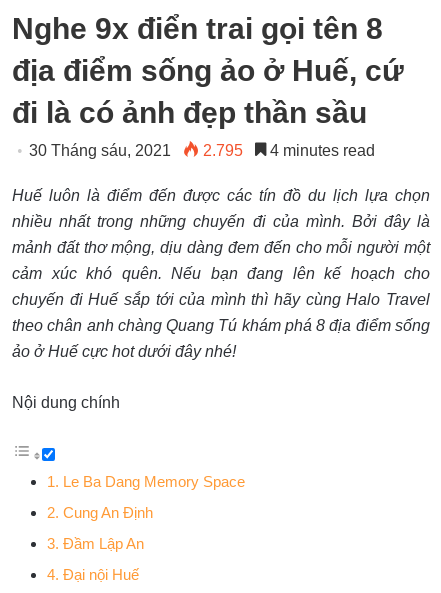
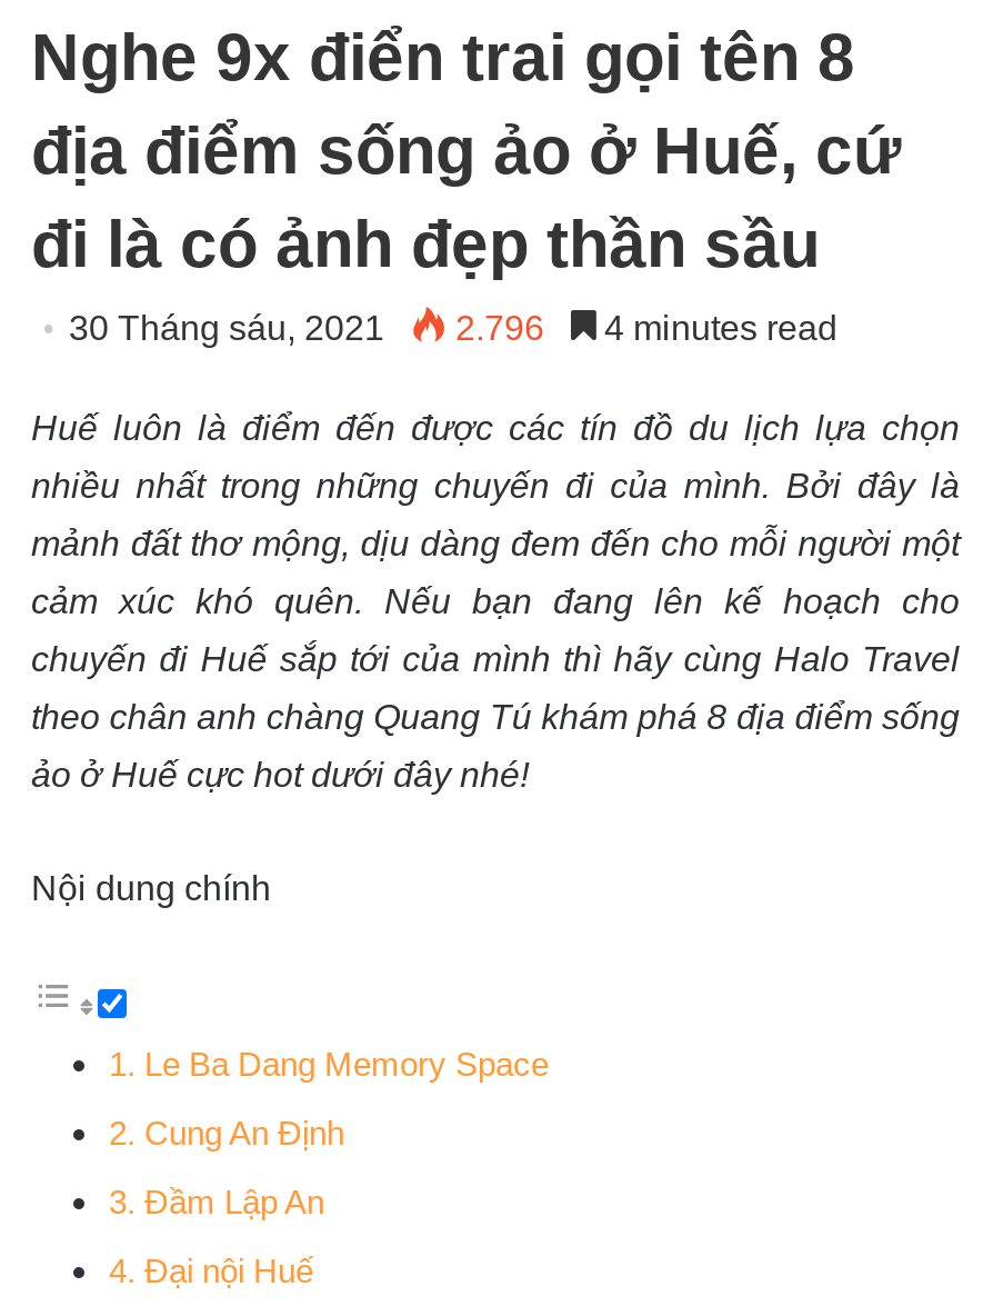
- 30 Tháng sáu, 2021 2.795 4 minutes read
+ 30 Tháng sáu, 2021 2.796 4 minutes read
